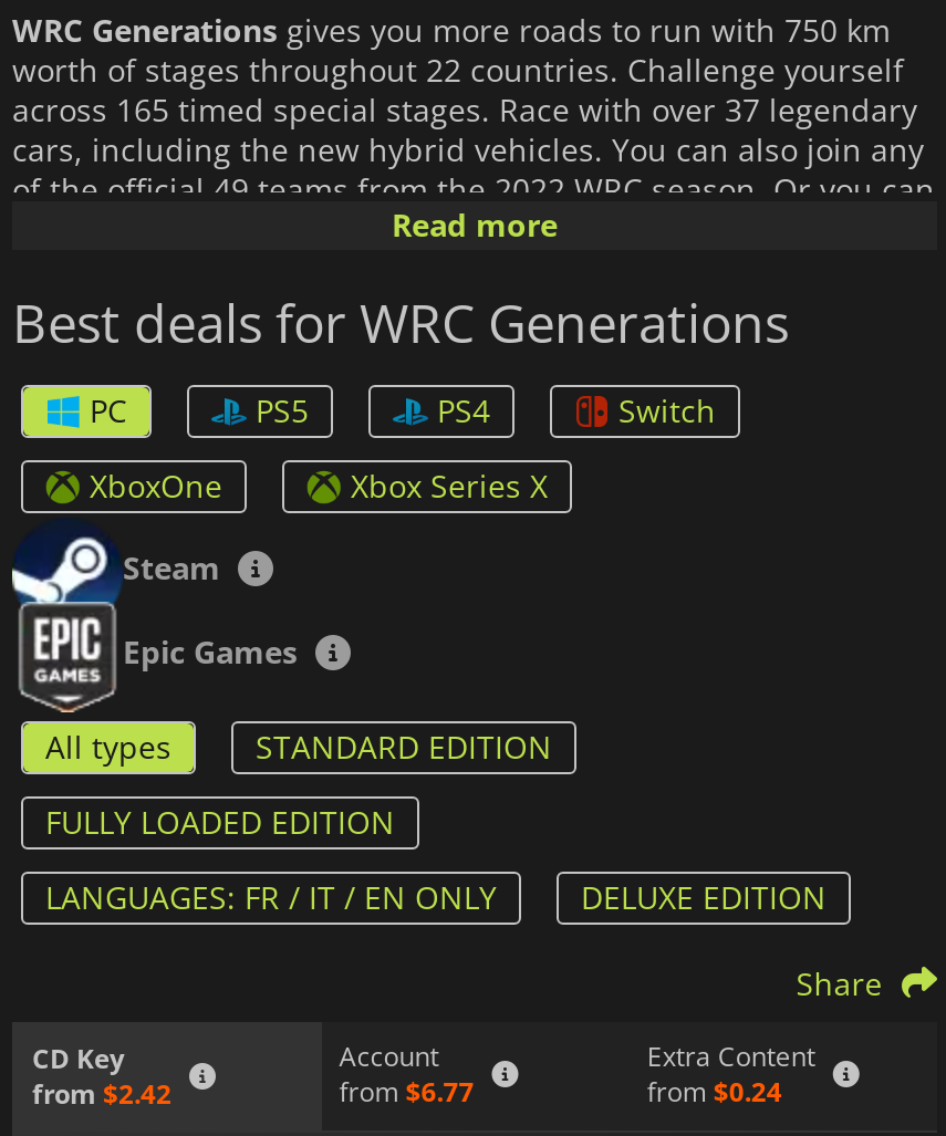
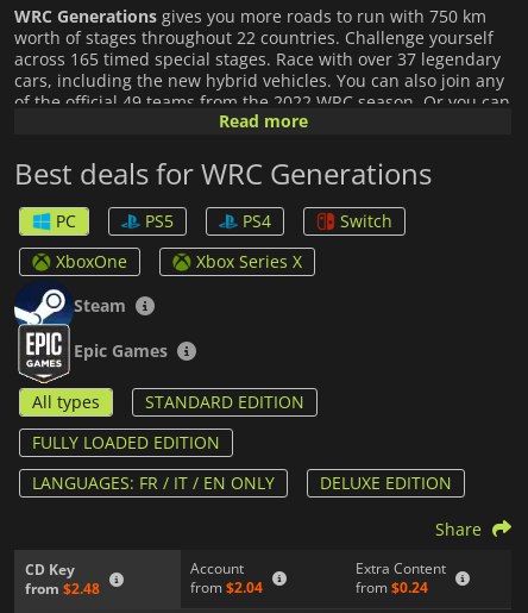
- from $2.42
+ from $2.48

- from $6.77
+ from $2.04
